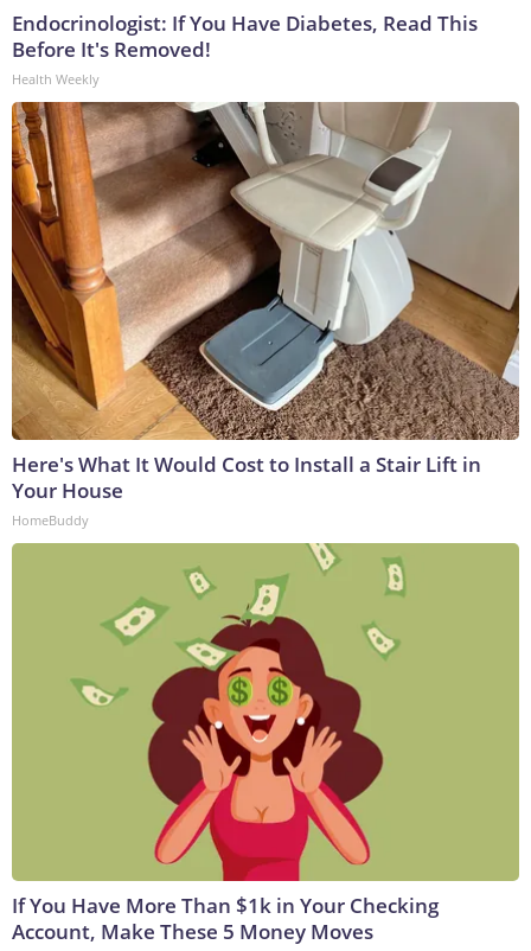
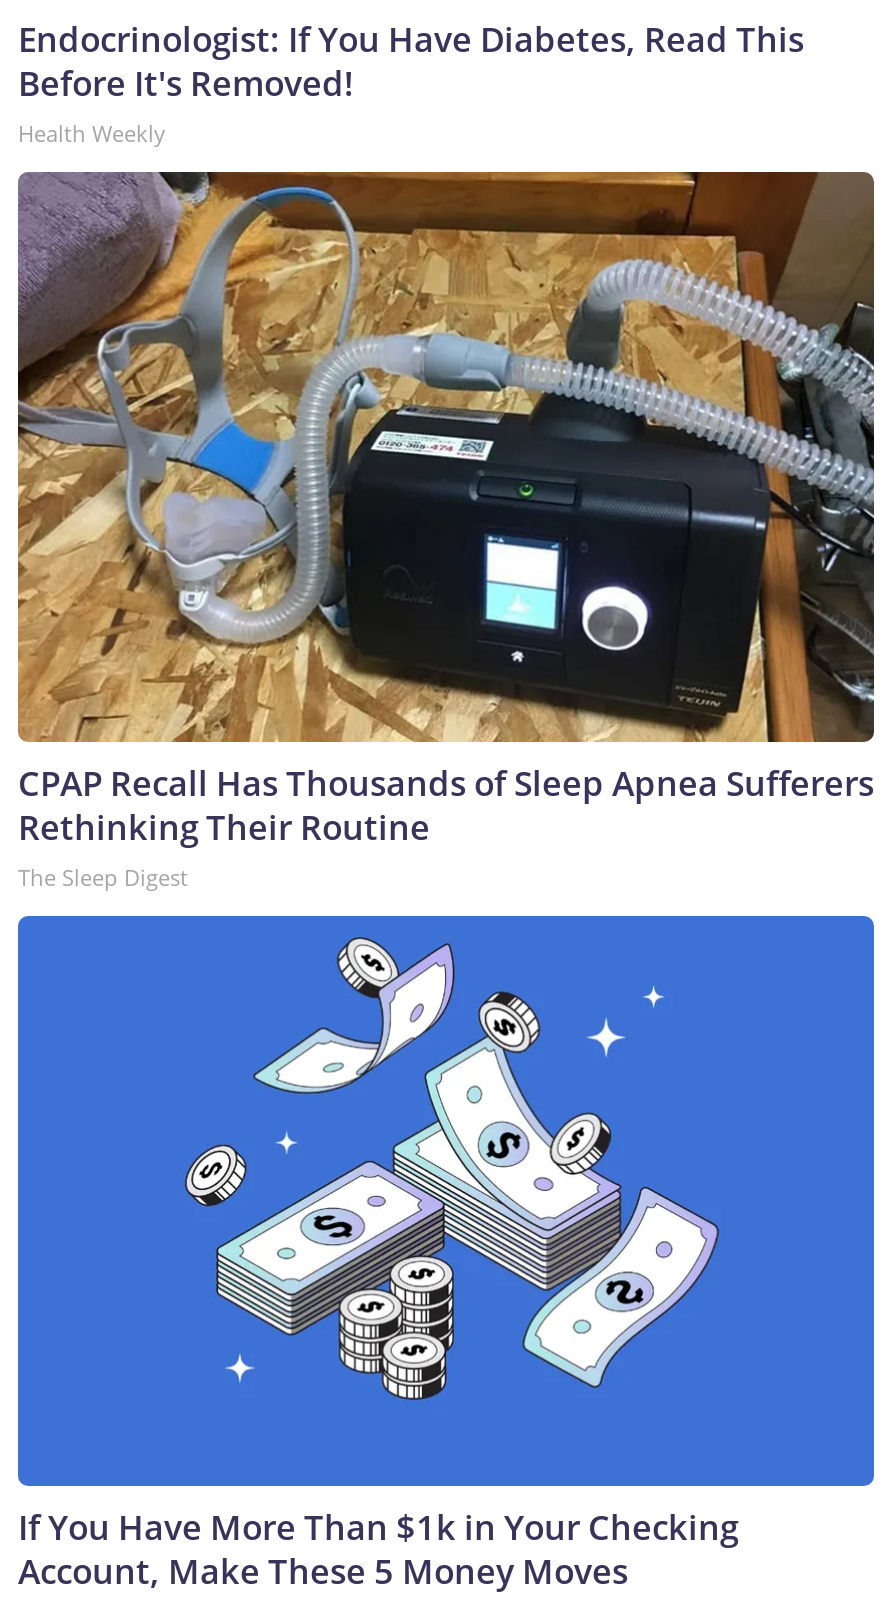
- [image]
- Here's What It Would Cost to Install a Stair Lift in
- Your House
- HomeBuddy
+ [image]
+ CPAP Recall Has Thousands of Sleep Apnea Sufferers
+ Rethinking Their Routine
+ The Sleep Digest

- [image]
+ [image]
